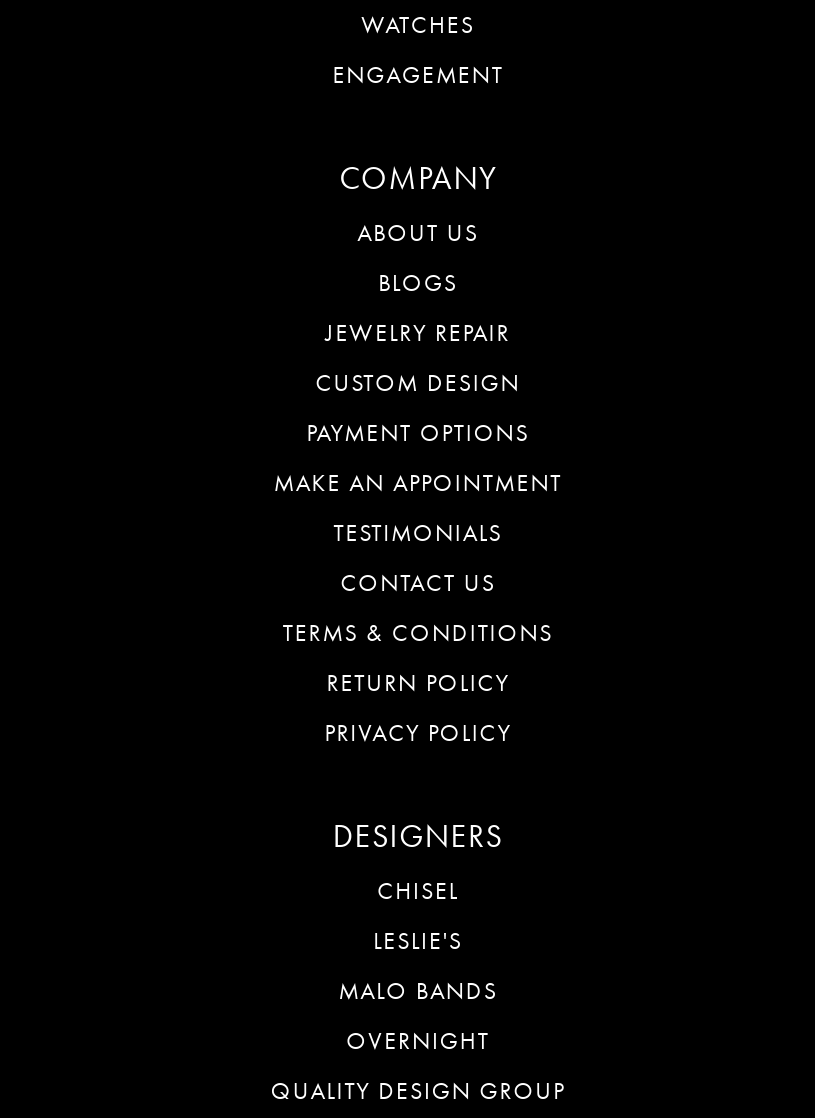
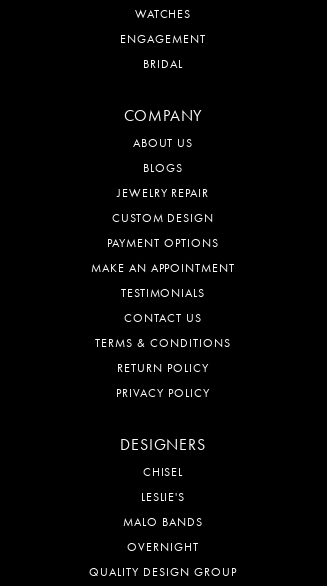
+ BRIDAL
